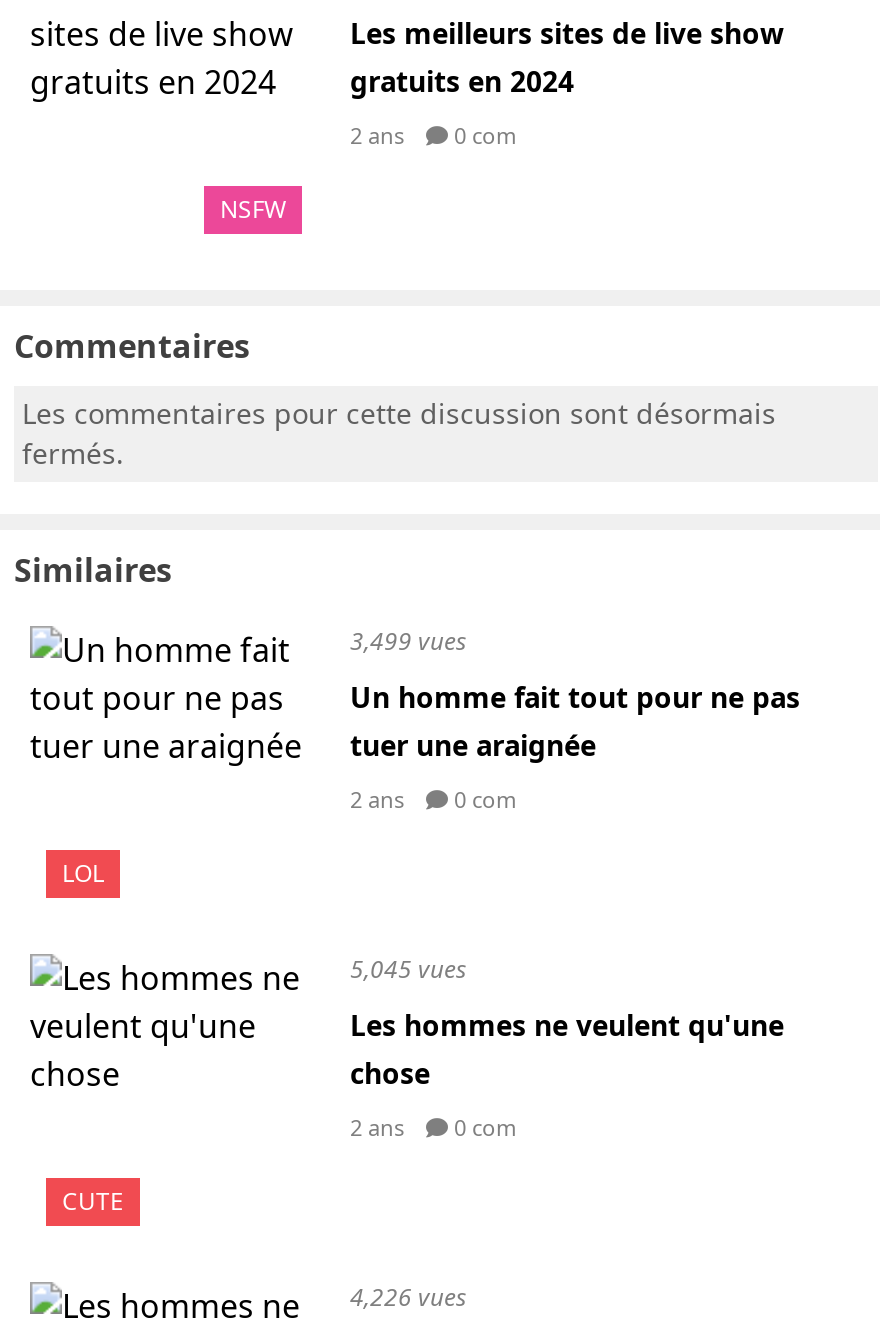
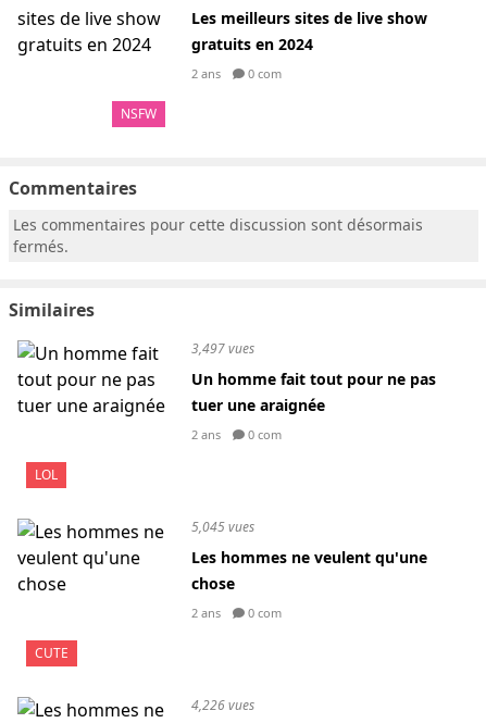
- 3,499 vues
+ 3,497 vues
